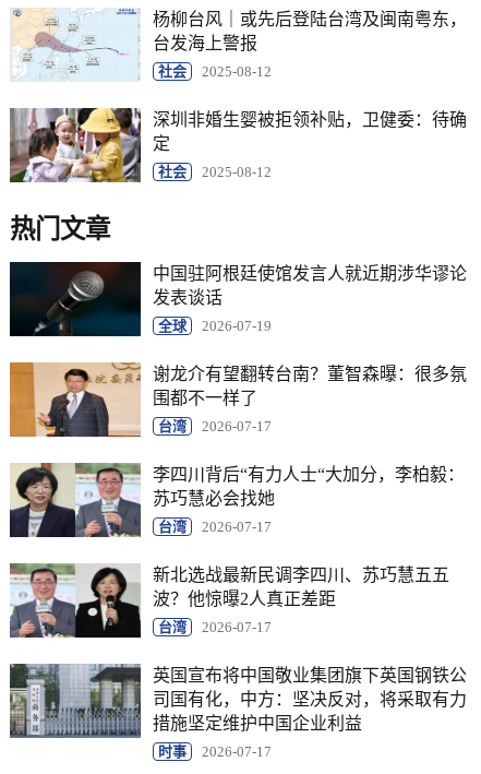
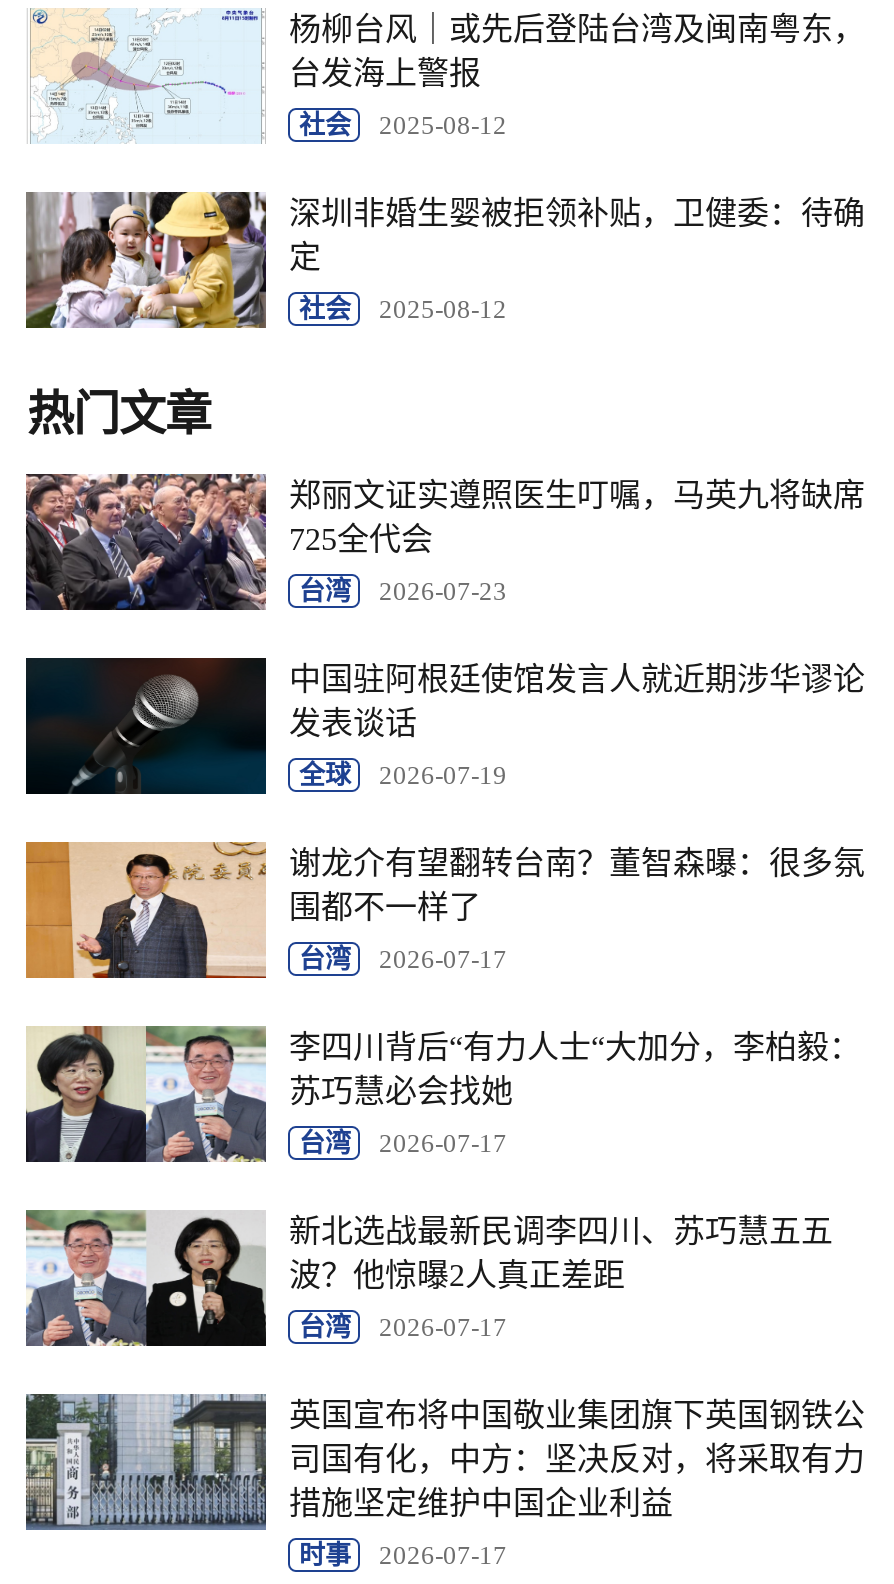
+ [image]
+ 郑丽文证实遵照医生叮嘱，马英九将缺席
+ 725全代会
+ 台湾
+ 2026-07-23
